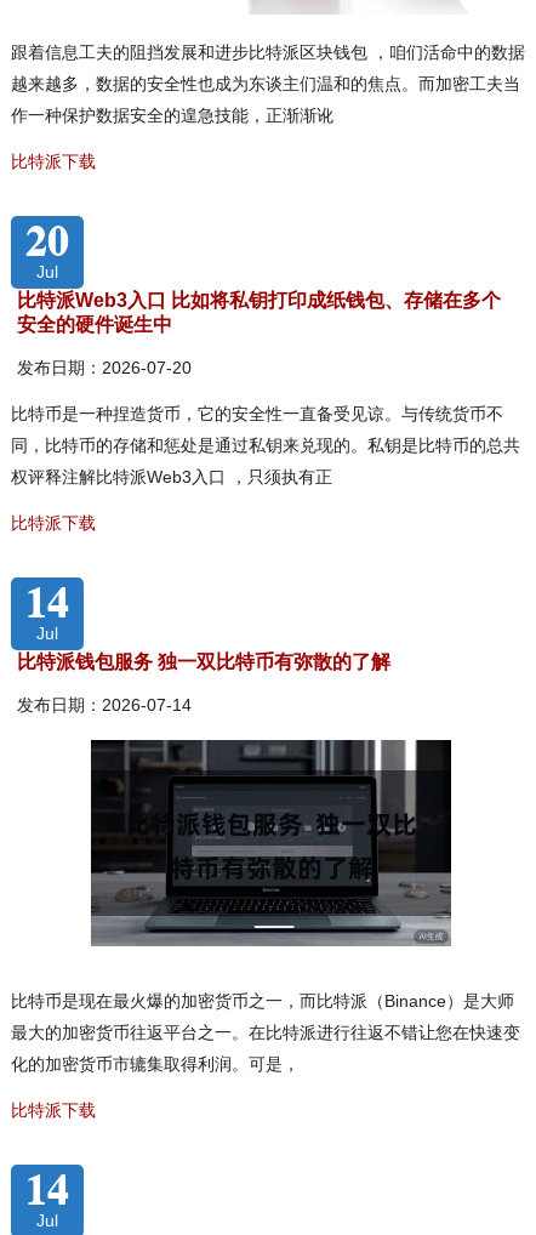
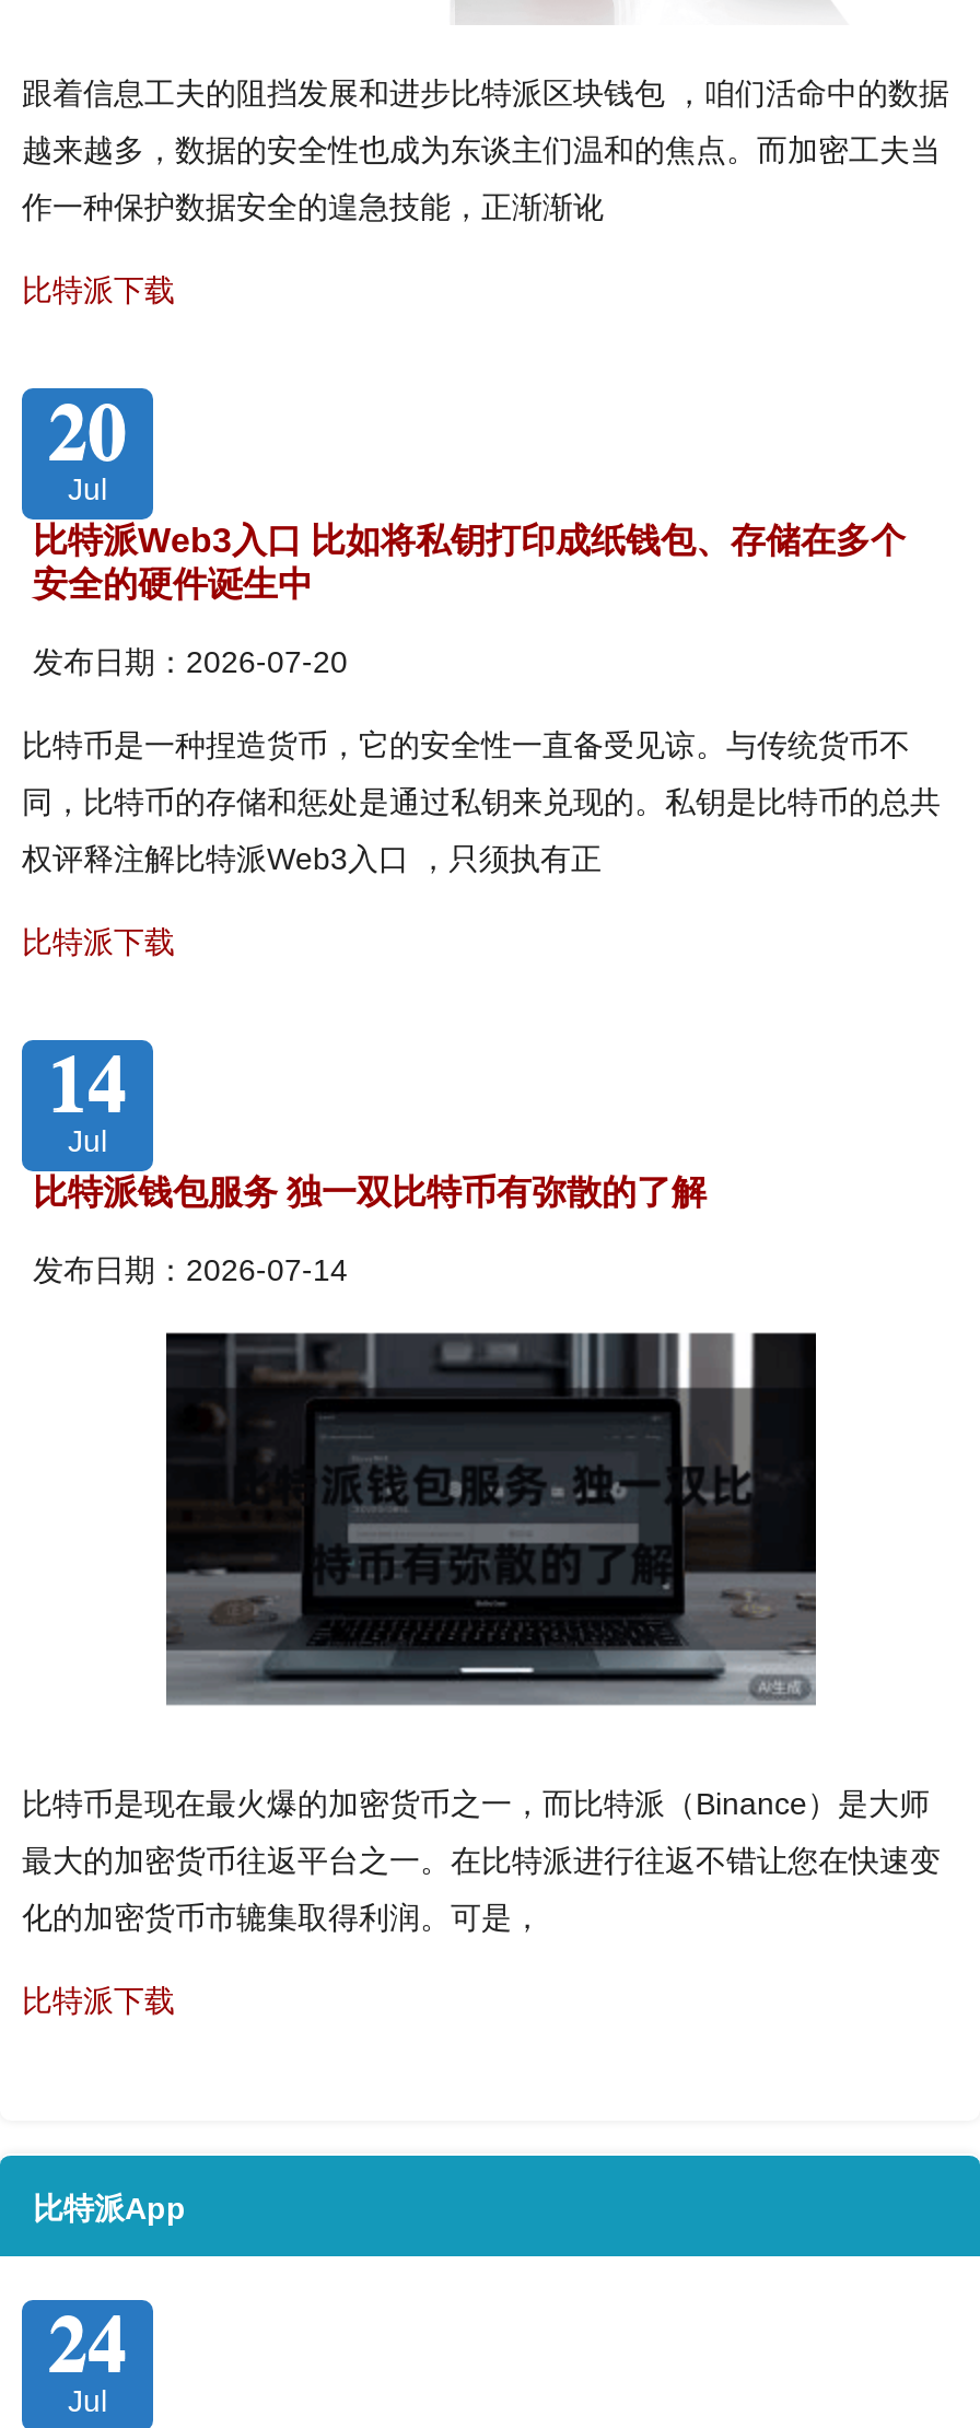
- 14
+ 比特派App
+ 24
